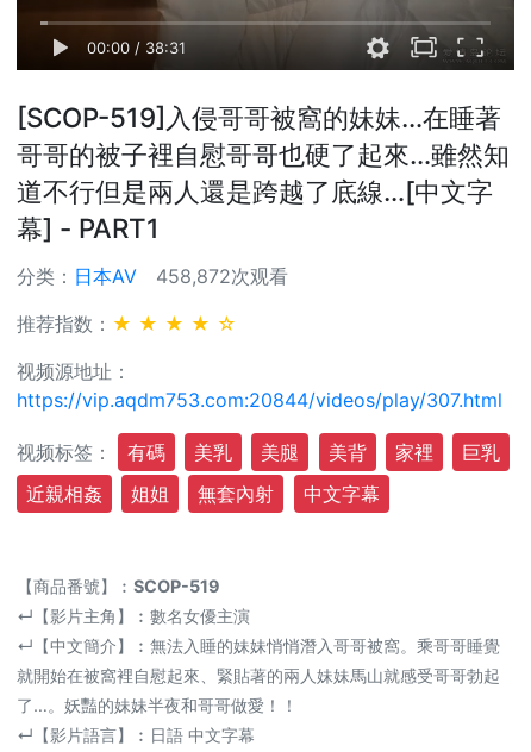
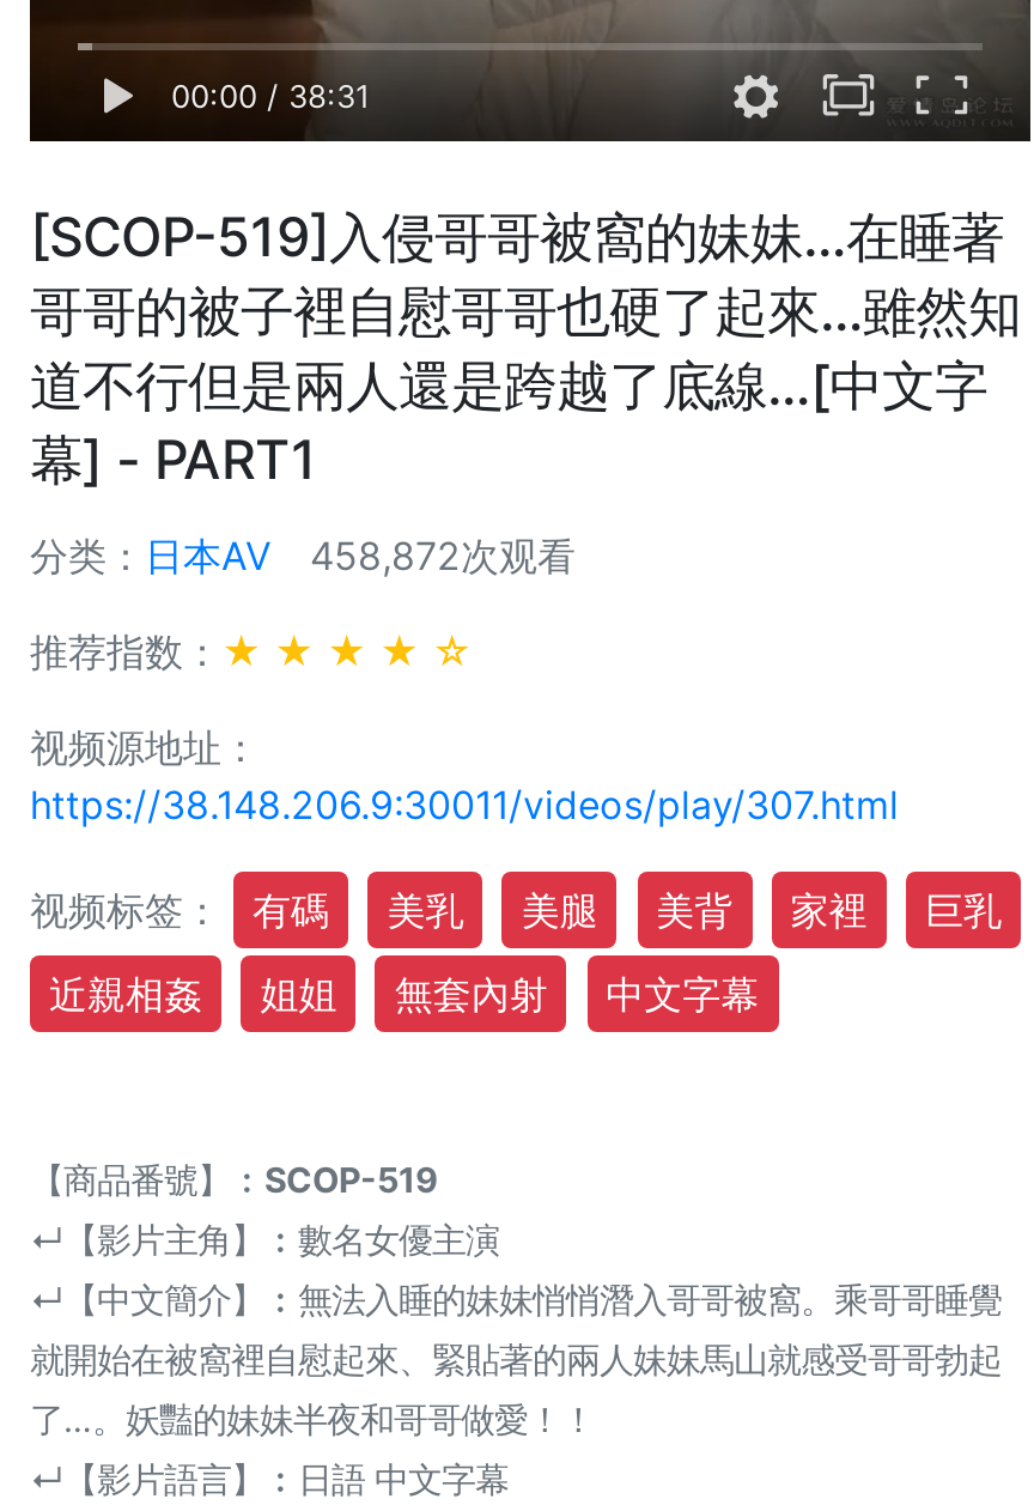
- https://vip.aqdm753.com:20844/videos/play/307.html
+ https://38.148.206.9:30011/videos/play/307.html
